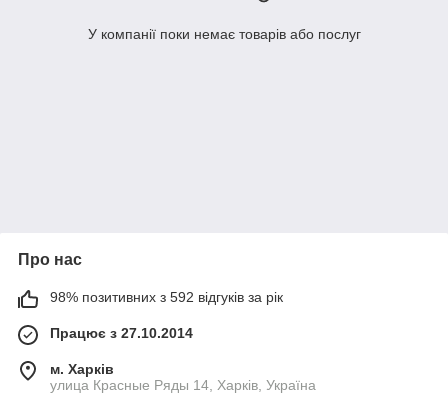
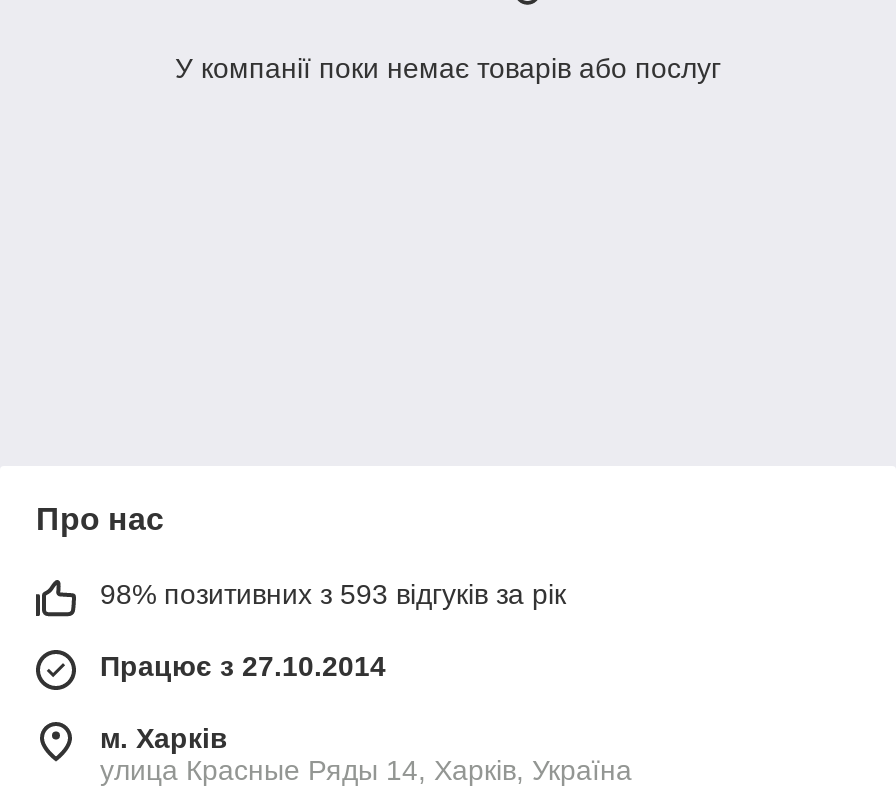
- 98% позитивних з 592 відгуків за рік
+ 98% позитивних з 593 відгуків за рік
